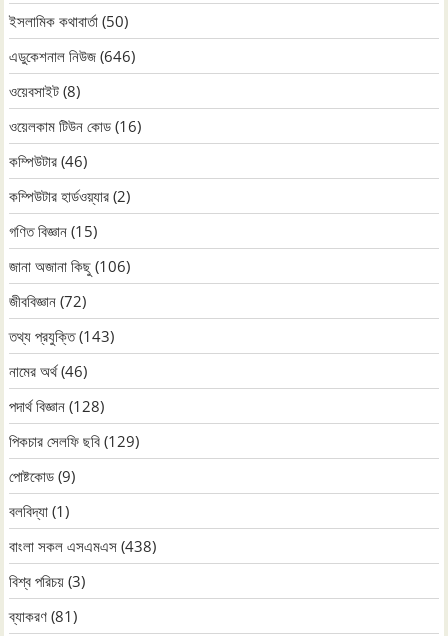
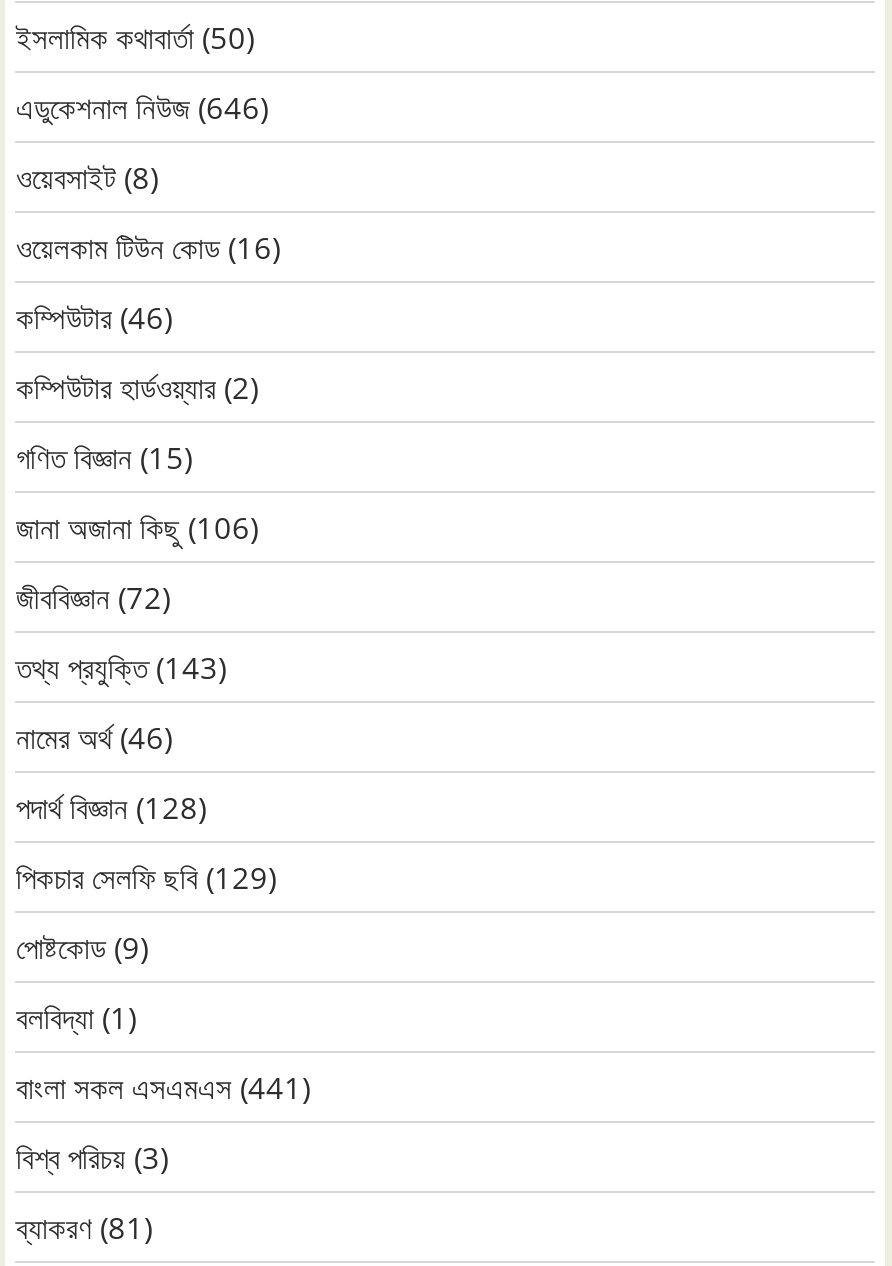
- বাংলা সকল এসএমএস (438)
+ বাংলা সকল এসএমএস (441)
